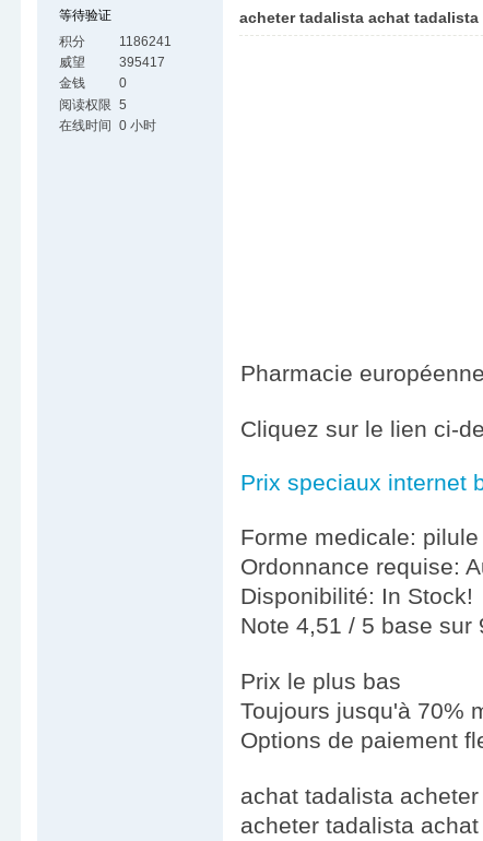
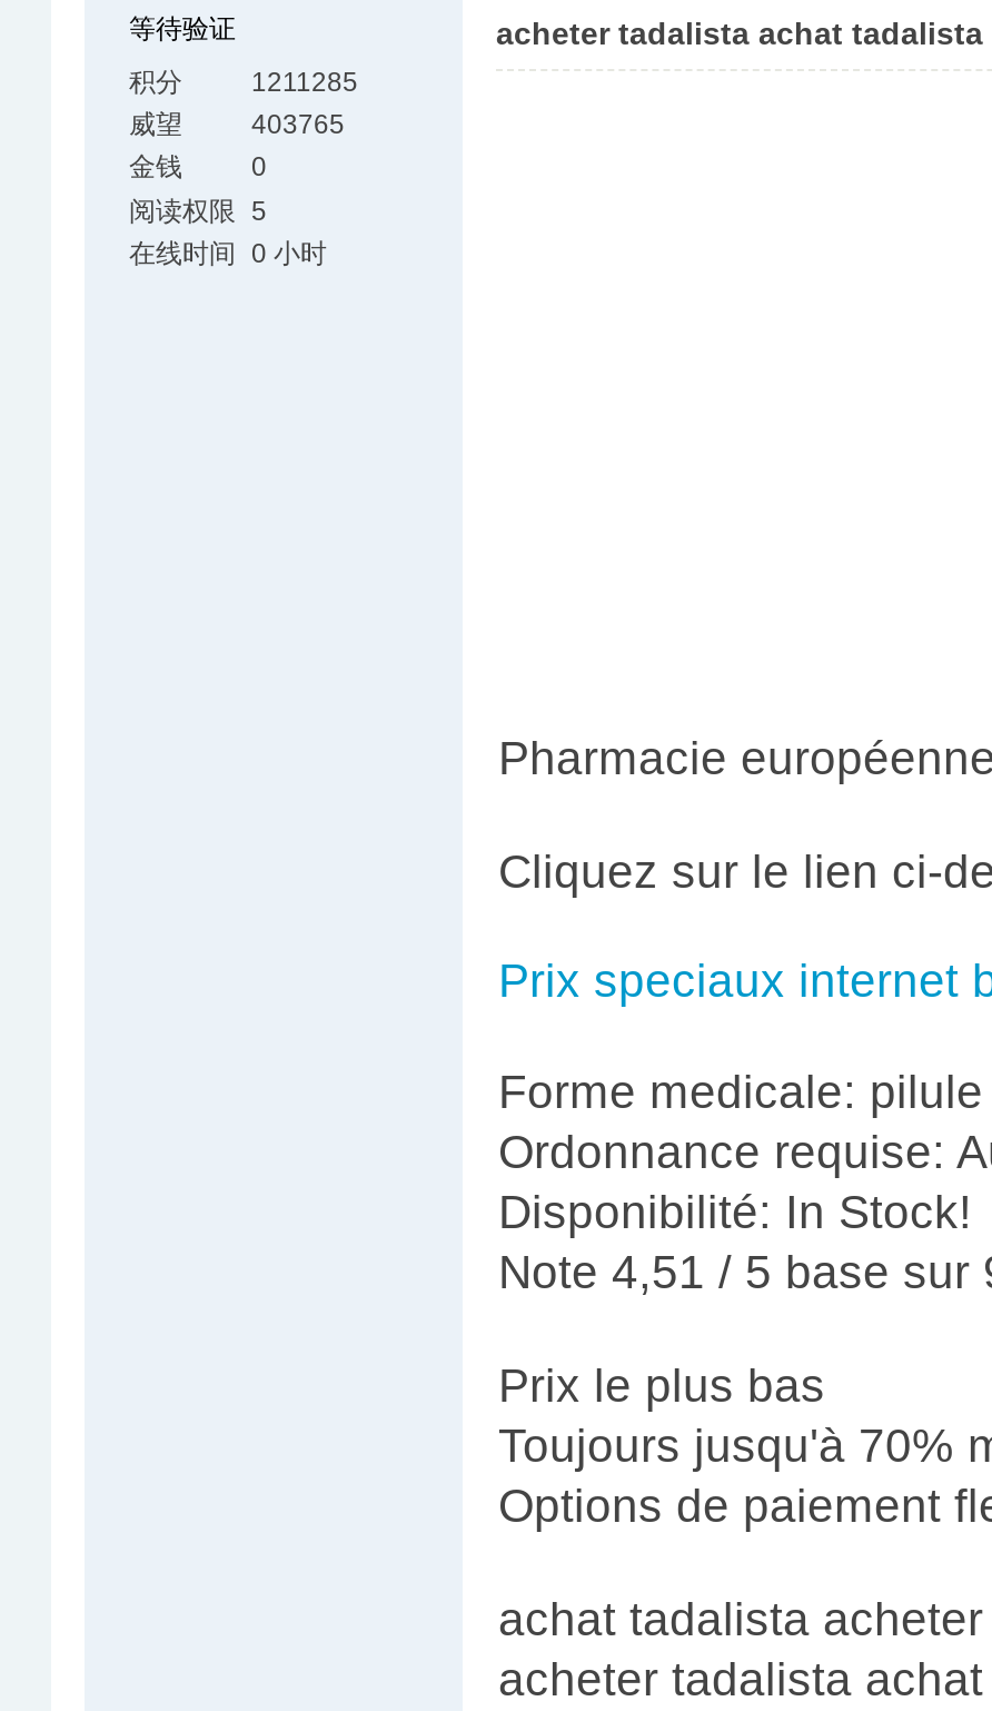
- 1186241
+ 1211285

- 395417
+ 403765
